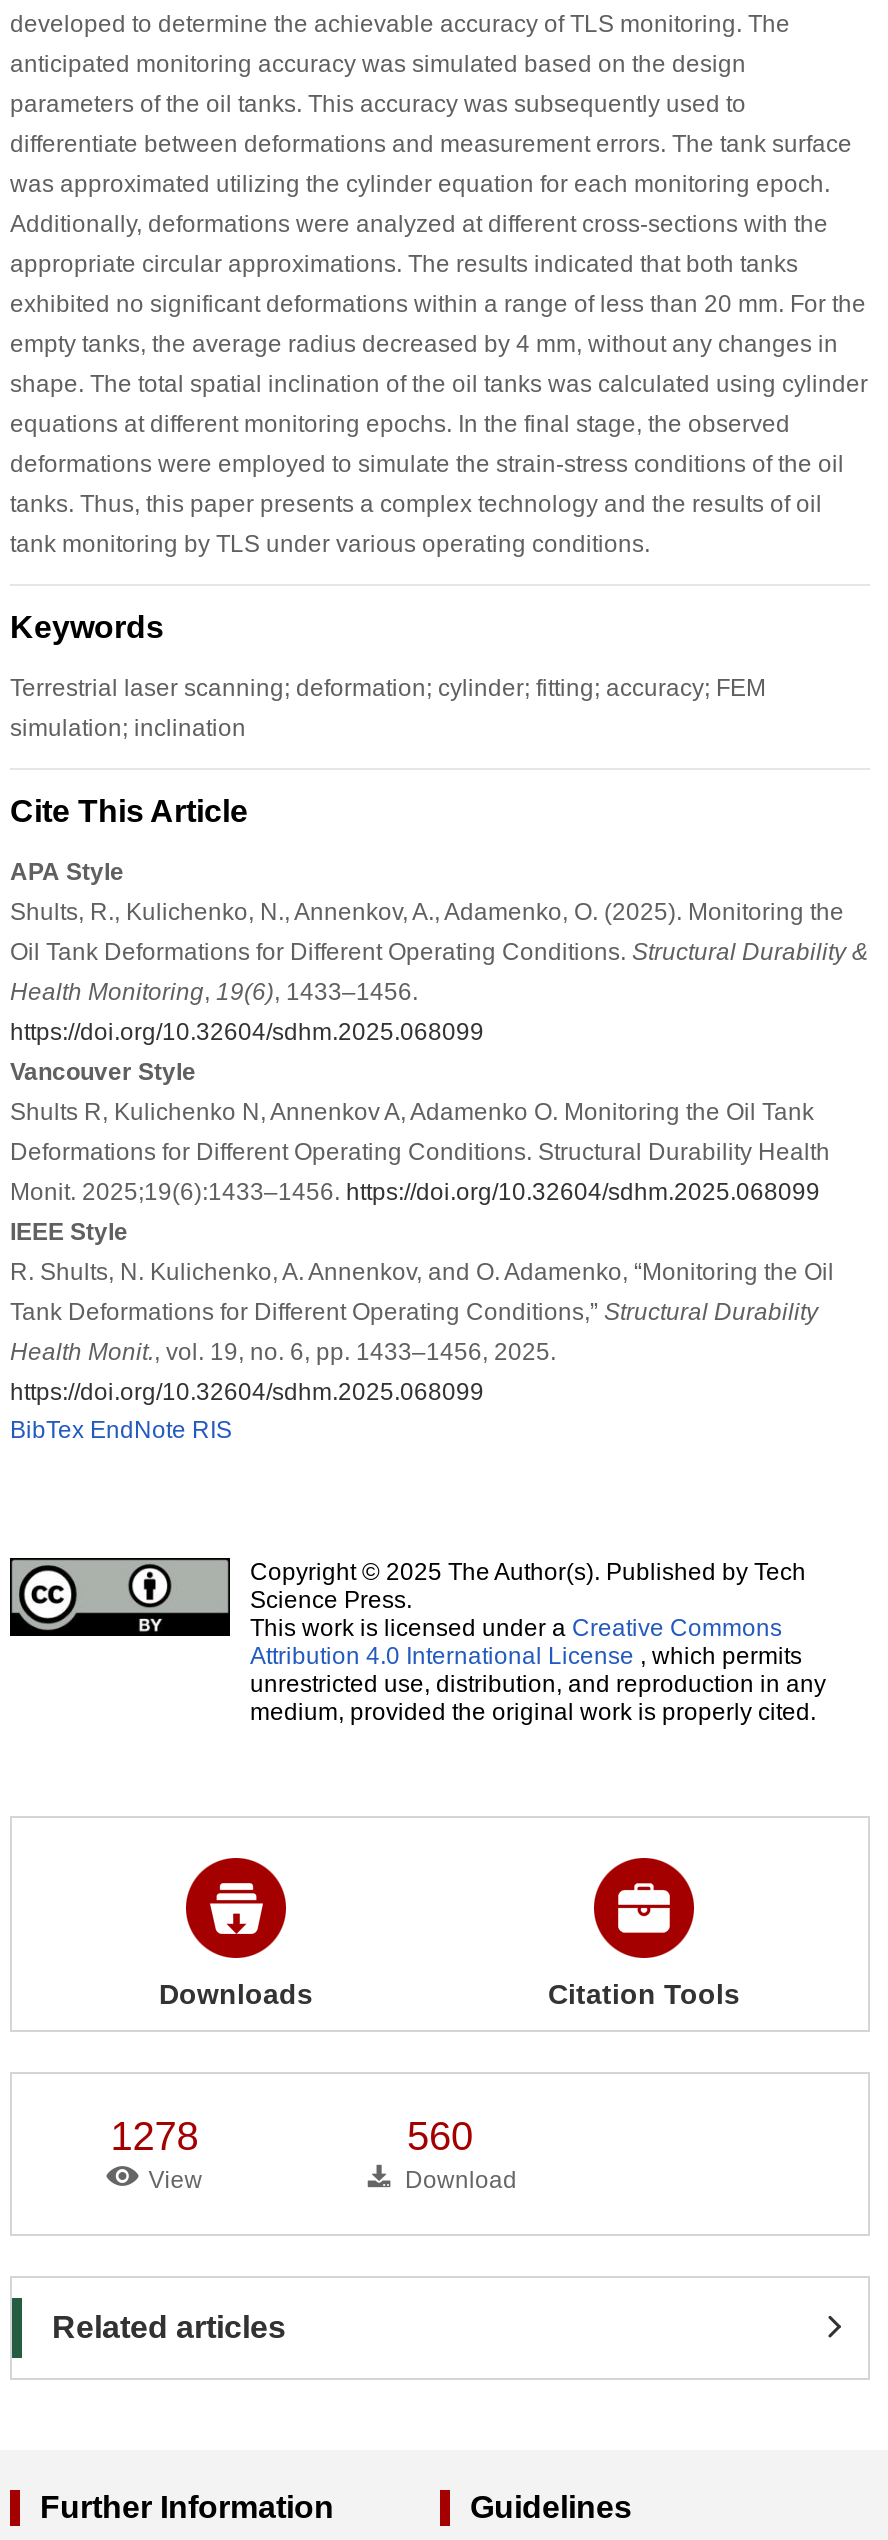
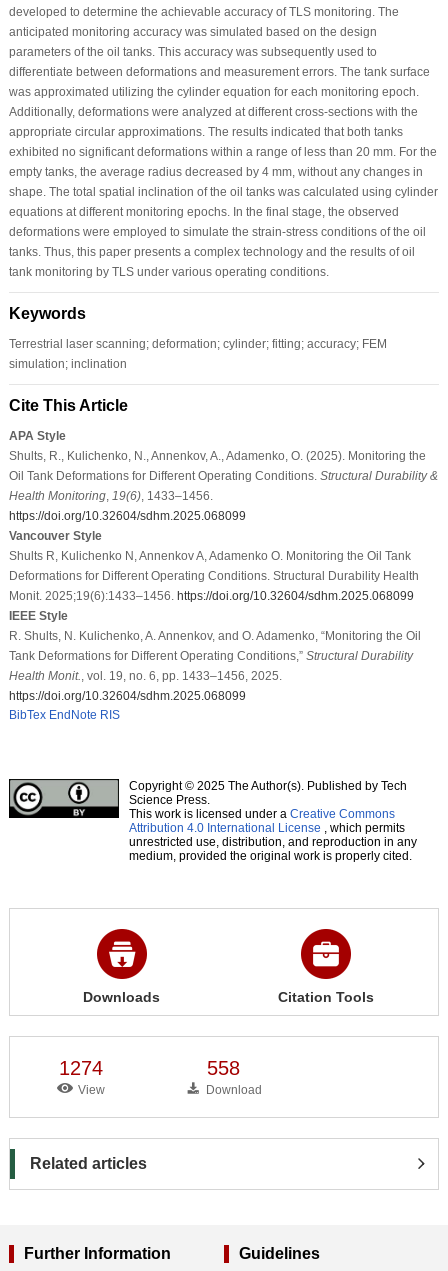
- 1278
+ 1274

- 560
+ 558
